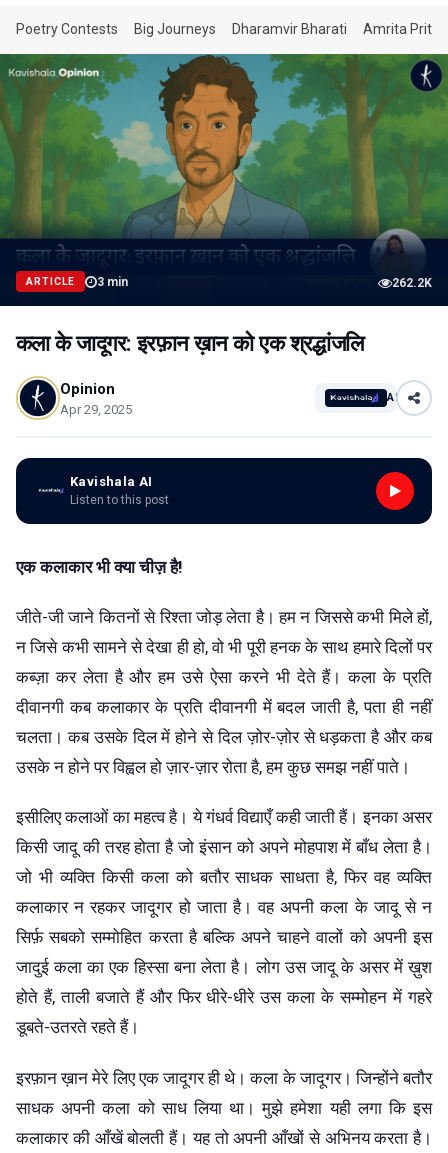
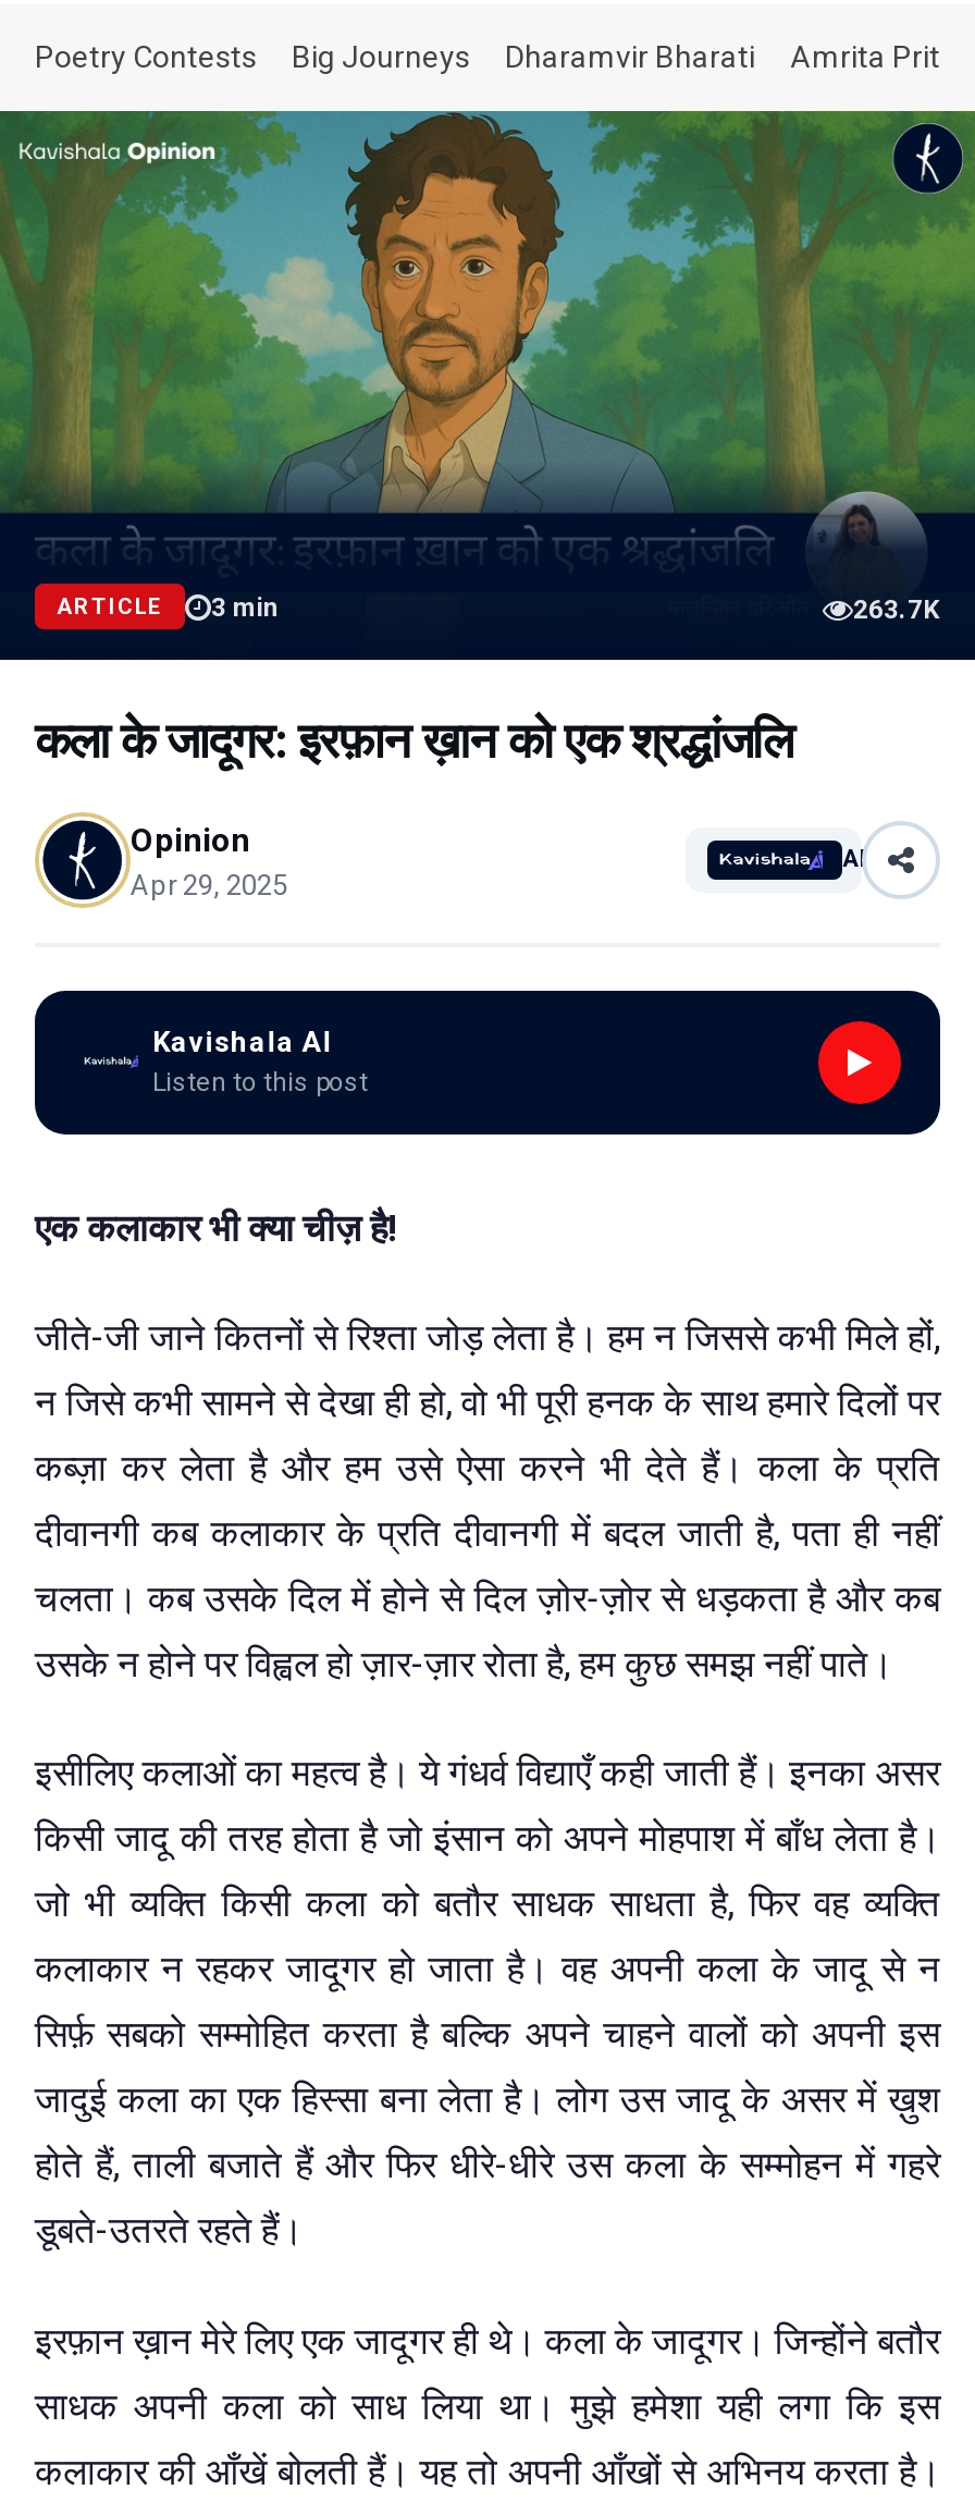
- 262.2K
+ 263.7K
